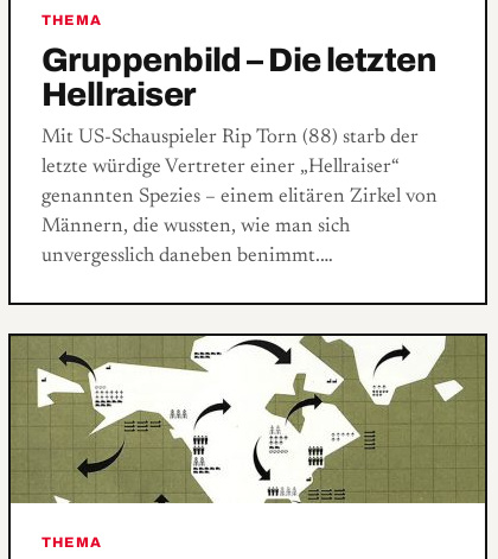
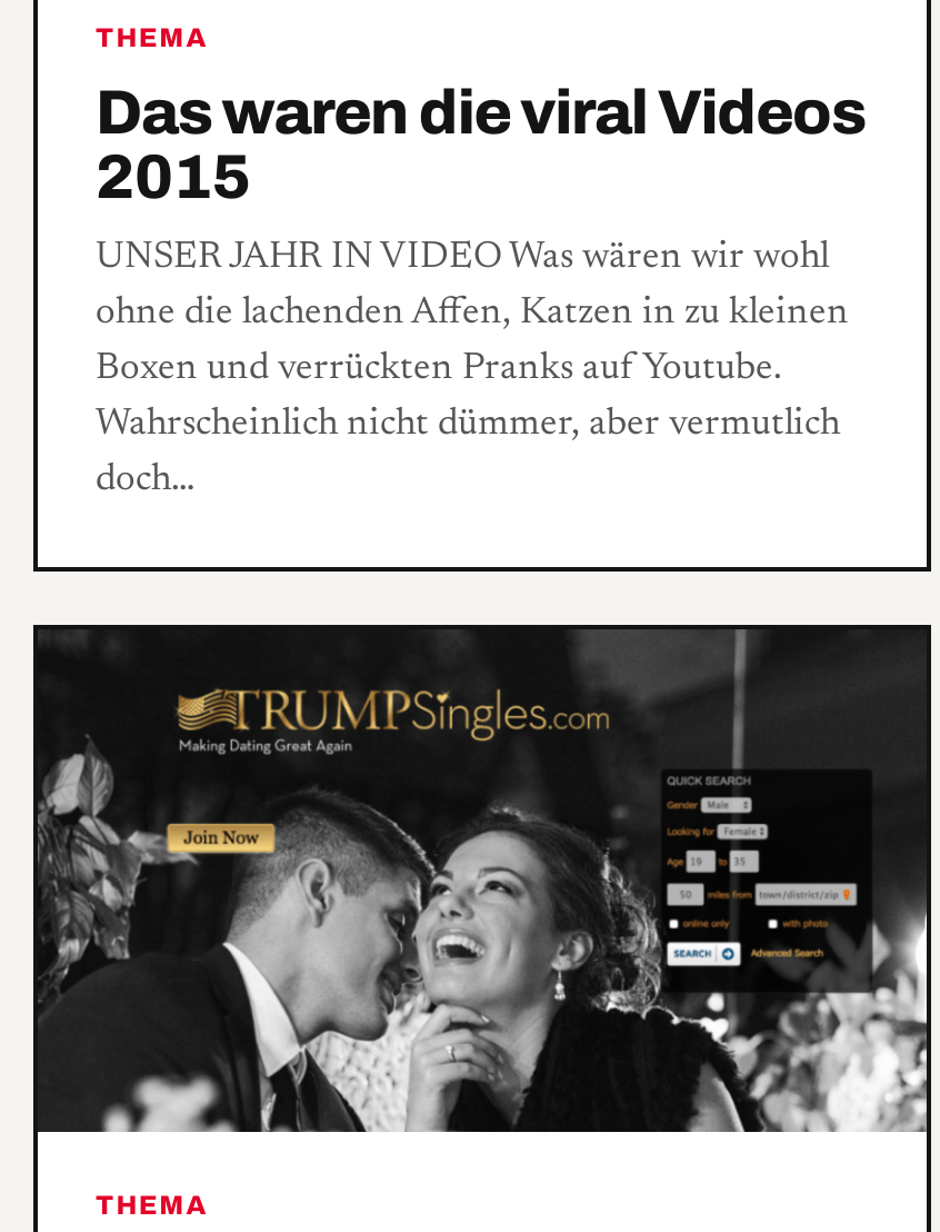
- Gruppenbild – Die letzten
- Hellraiser
- Mit US-Schauspieler Rip Torn (88) starb der
+ Das waren die viral Videos
+ 2015
+ UNSER JAHR IN VIDEO Was wären wir wohl

- letzte würdige Vertreter einer „Hellraiser“
+ ohne die lachenden Affen, Katzen in zu kleinen

- genannten Spezies – einem elitären Zirkel von
+ Boxen und verrückten Pranks auf Youtube.

- Männern, die wussten, wie man sich
+ Wahrscheinlich nicht dümmer, aber vermutlich

- unvergesslich daneben benimmt.…
+ doch…

- [image]
+ [image]
